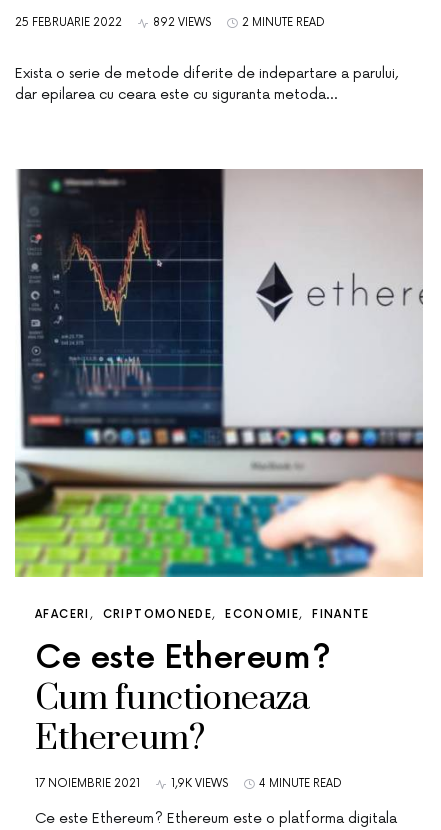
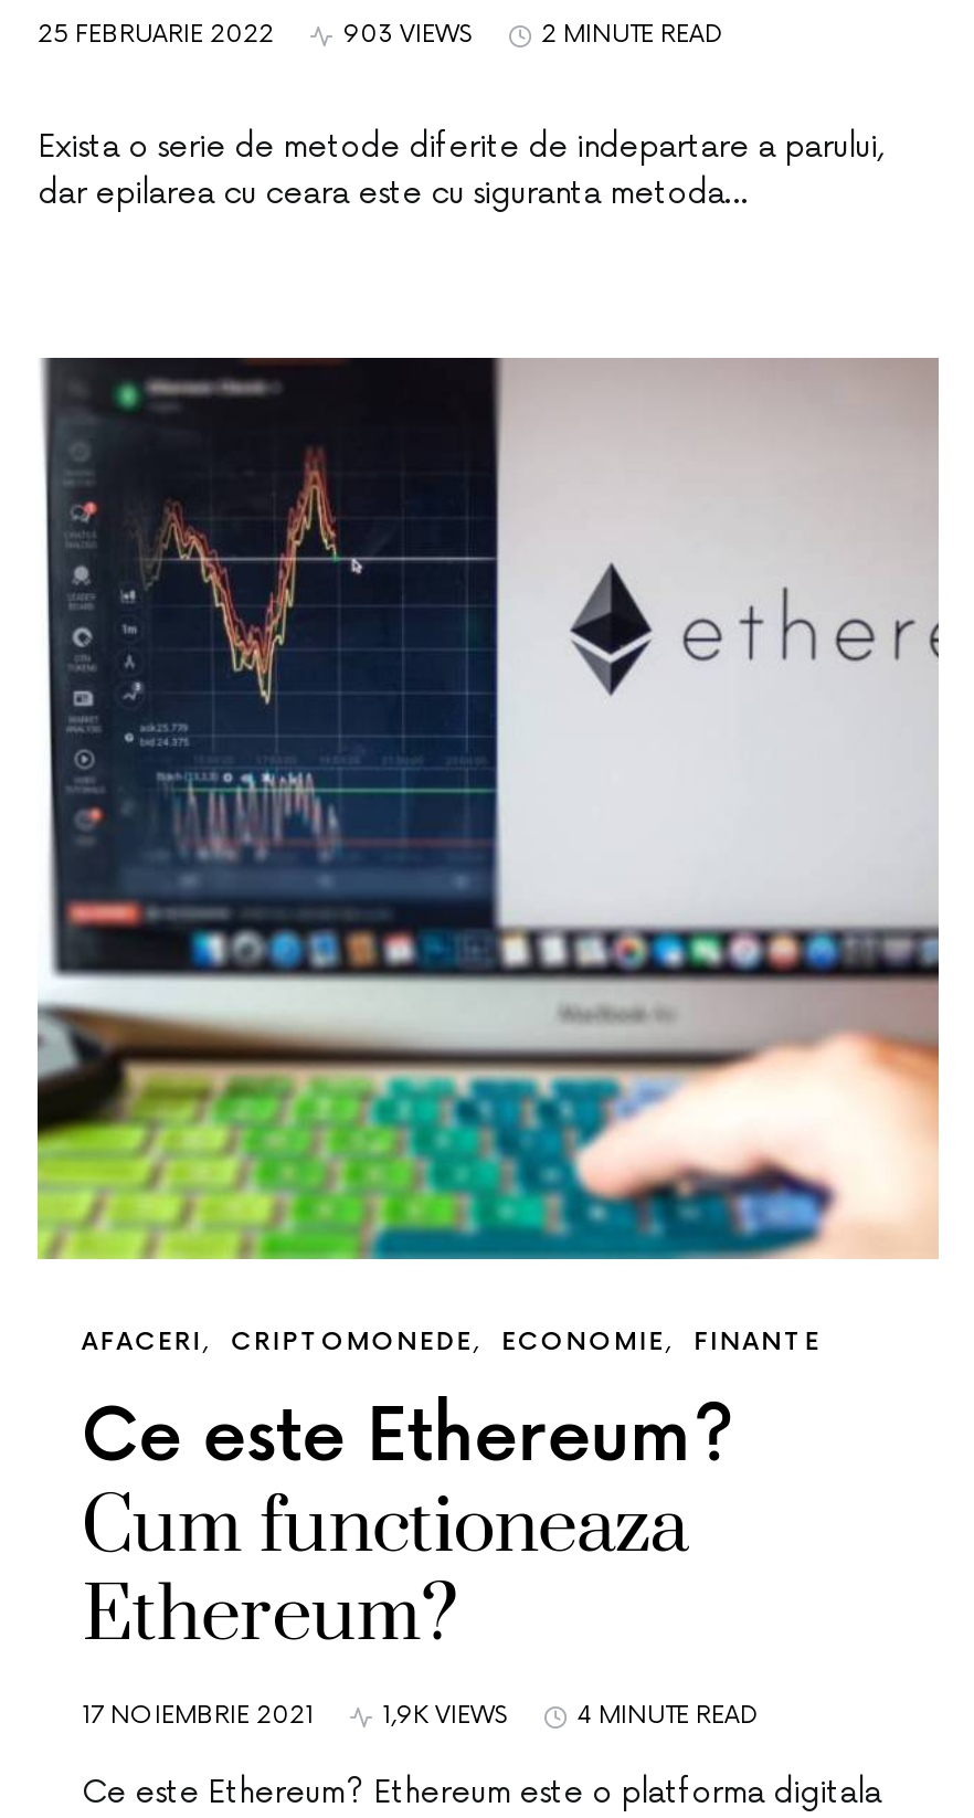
- 892 VIEWS
+ 903 VIEWS
